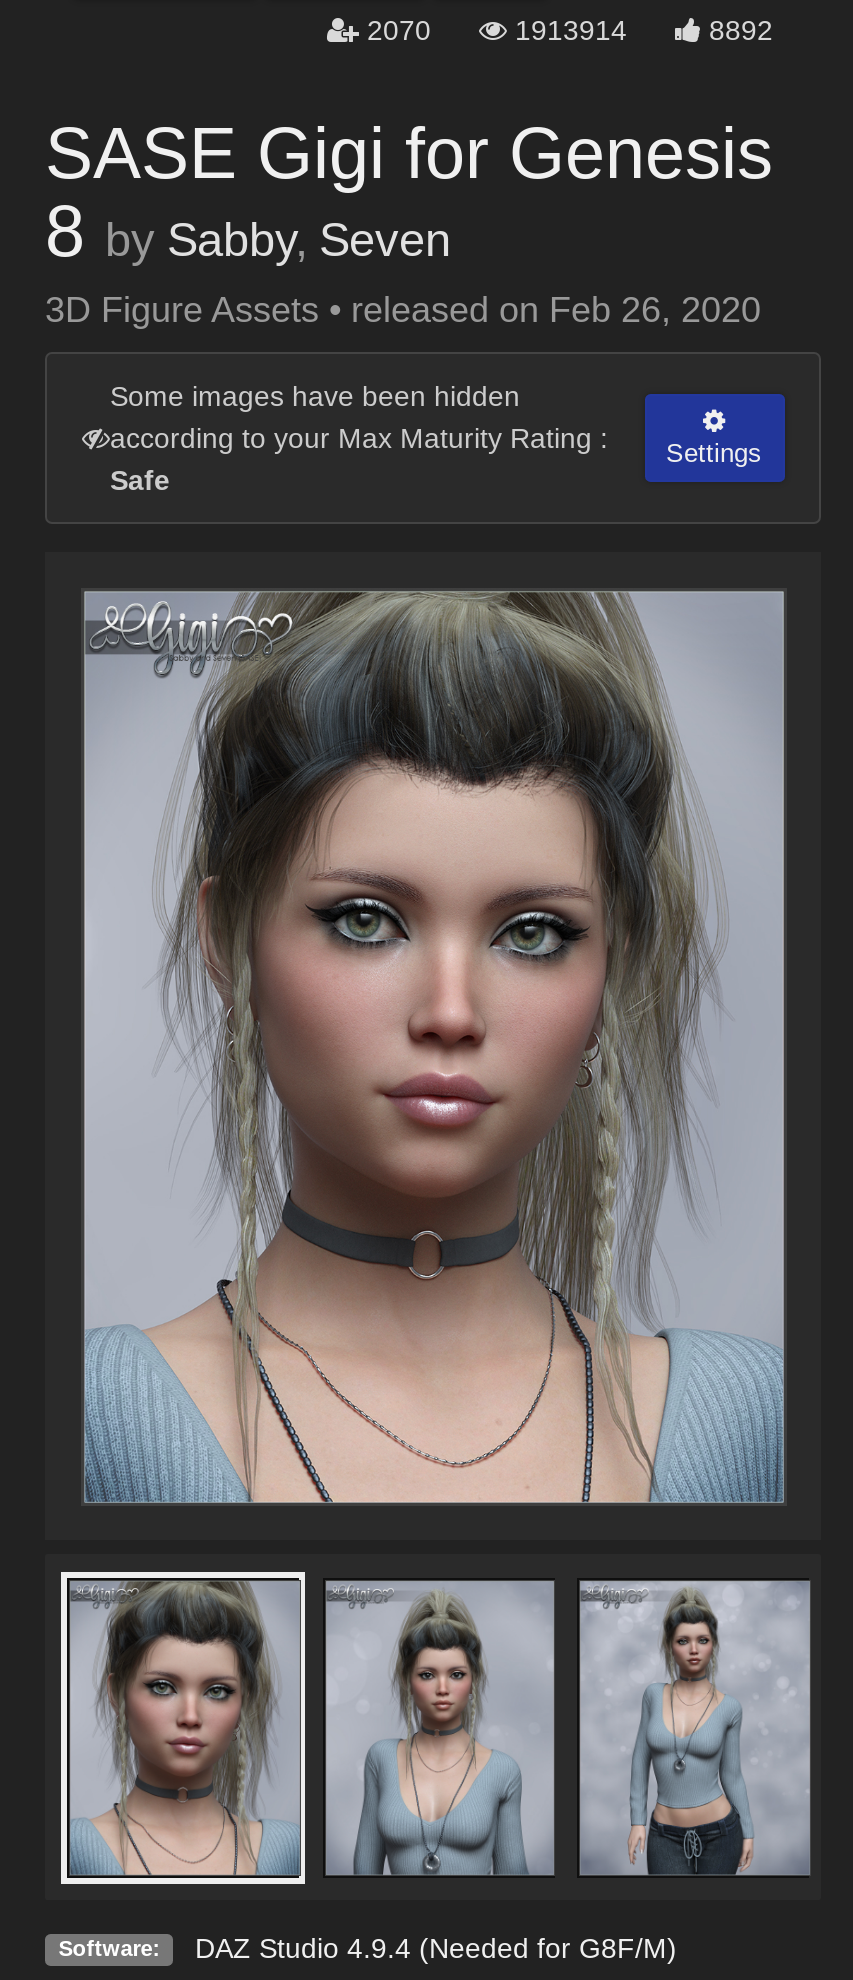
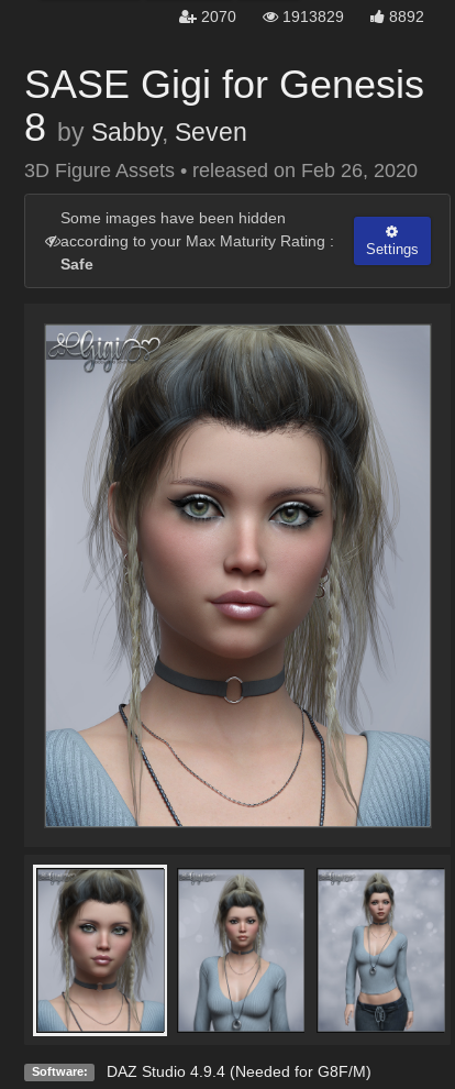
- 1913914
+ 1913829
